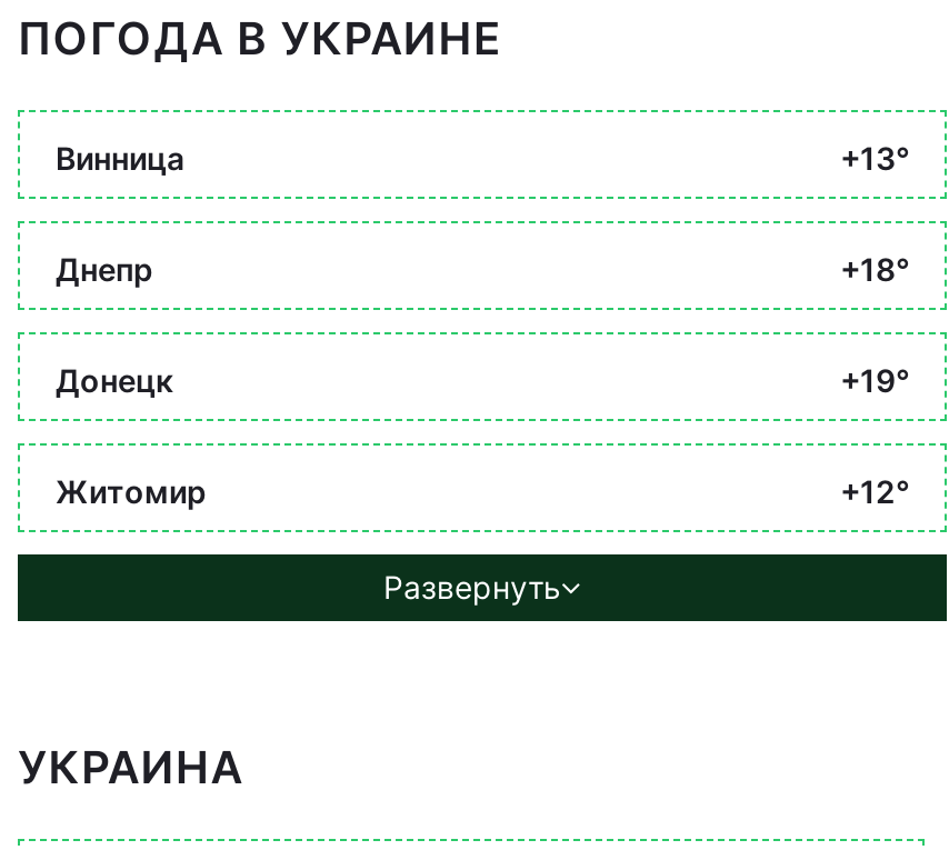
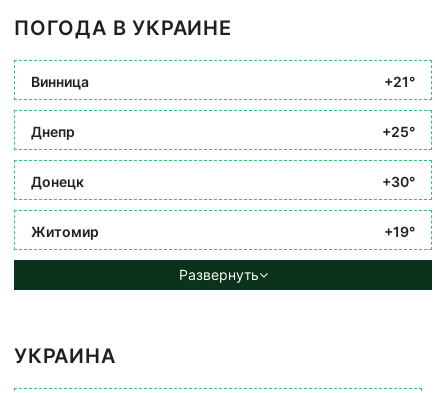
- +13°
+ +21°

- +18°
+ +25°

- +19°
+ +30°

- +12°
+ +19°
